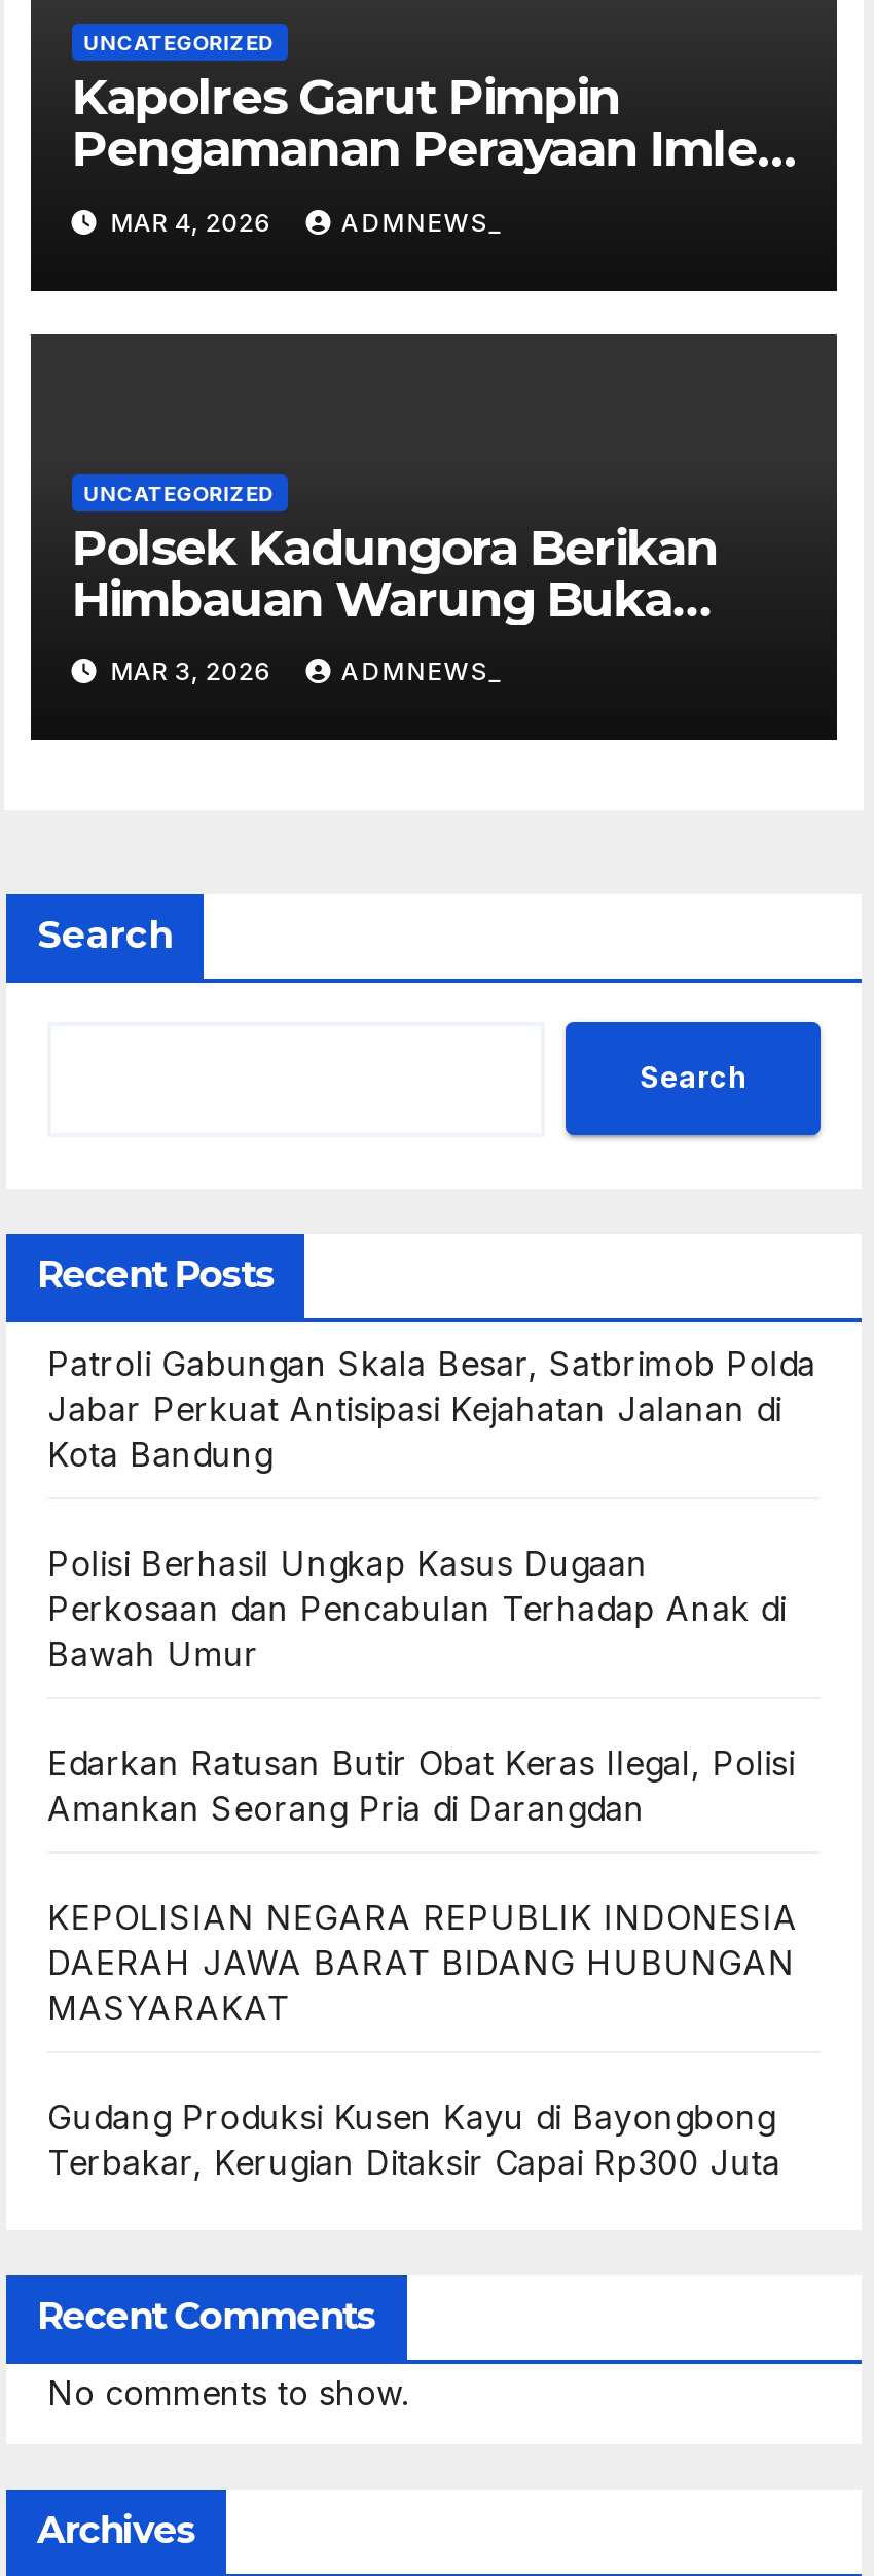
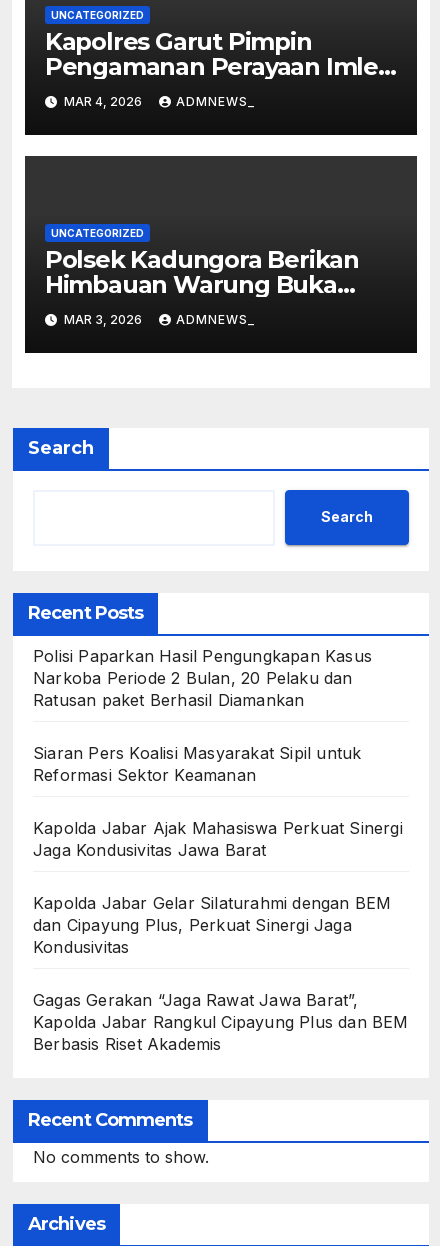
- Patroli Gabungan Skala Besar, Satbrimob Polda
- Jabar Perkuat Antisipasi Kejahatan Jalanan di
- Kota Bandung
+ Polisi Paparkan Hasil Pengungkapan Kasus
+ Narkoba Periode 2 Bulan, 20 Pelaku dan
+ Ratusan paket Berhasil Diamankan

- Polisi Berhasil Ungkap Kasus Dugaan
- Perkosaan dan Pencabulan Terhadap Anak di
- Bawah Umur
+ Siaran Pers Koalisi Masyarakat Sipil untuk
+ Reformasi Sektor Keamanan

- Edarkan Ratusan Butir Obat Keras Ilegal, Polisi
- Amankan Seorang Pria di Darangdan
+ Kapolda Jabar Ajak Mahasiswa Perkuat Sinergi
+ Jaga Kondusivitas Jawa Barat

- KEPOLISIAN NEGARA REPUBLIK INDONESIA
- DAERAH JAWA BARAT BIDANG HUBUNGAN
- MASYARAKAT
+ Kapolda Jabar Gelar Silaturahmi dengan BEM
+ dan Cipayung Plus, Perkuat Sinergi Jaga
+ Kondusivitas

- Gudang Produksi Kusen Kayu di Bayongbong
- Terbakar, Kerugian Ditaksir Capai Rp300 Juta
+ Gagas Gerakan “Jaga Rawat Jawa Barat”,
+ Kapolda Jabar Rangkul Cipayung Plus dan BEM
+ Berbasis Riset Akademis
